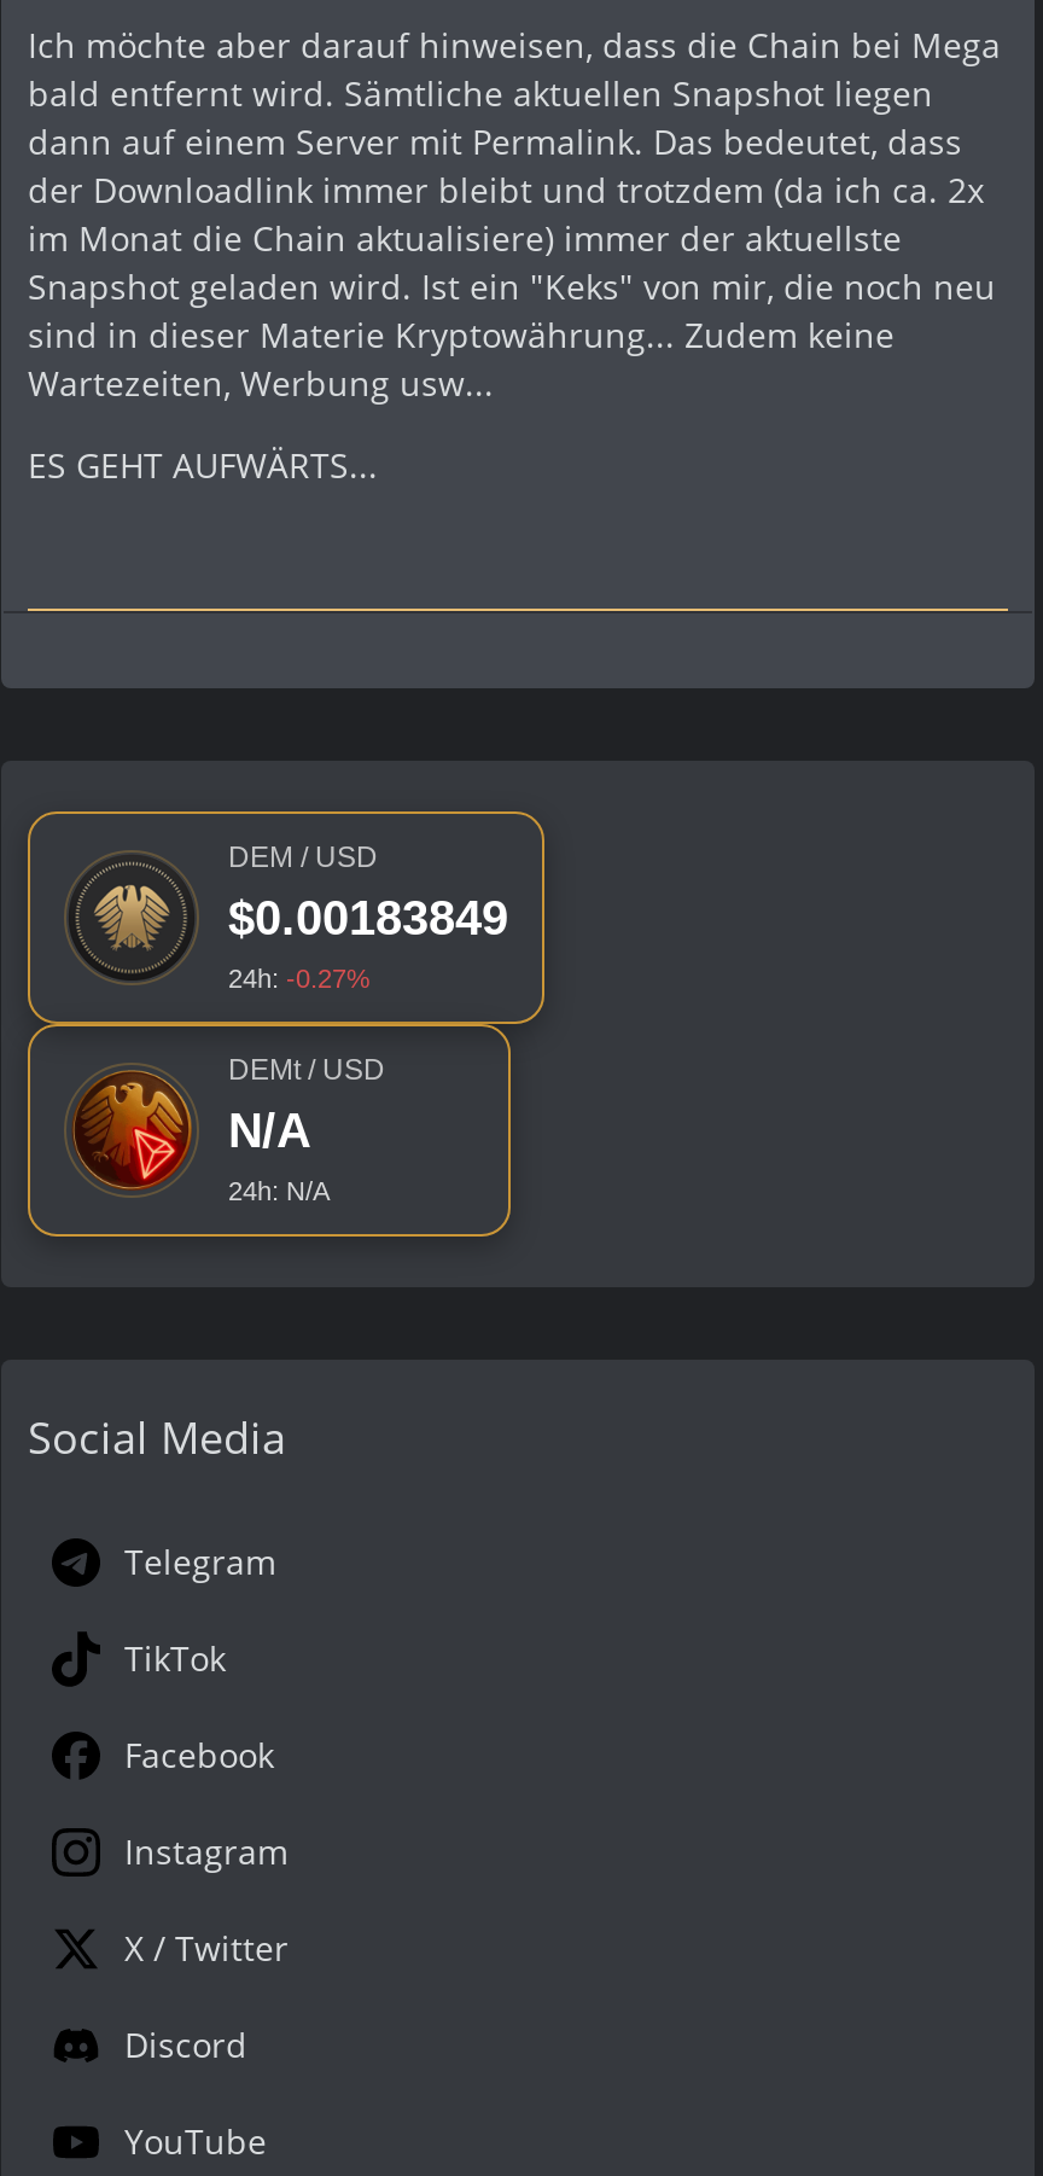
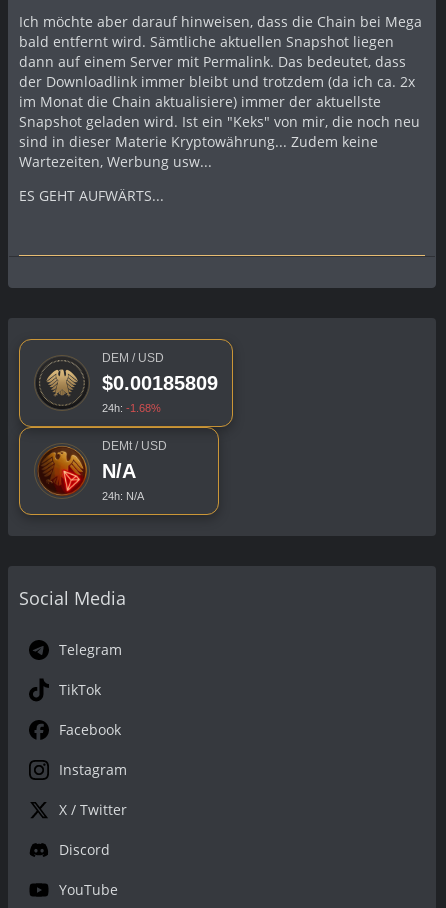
- $0.00183849
+ $0.00185809

- 24h: -0.27%
+ 24h: -1.68%
